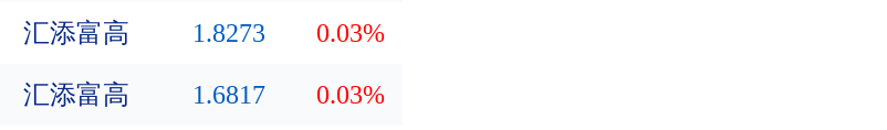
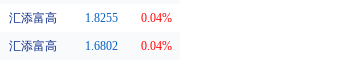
- 1.8273
+ 1.8255

- 0.03%
+ 0.04%

- 1.6817
+ 1.6802

- 0.03%
+ 0.04%
